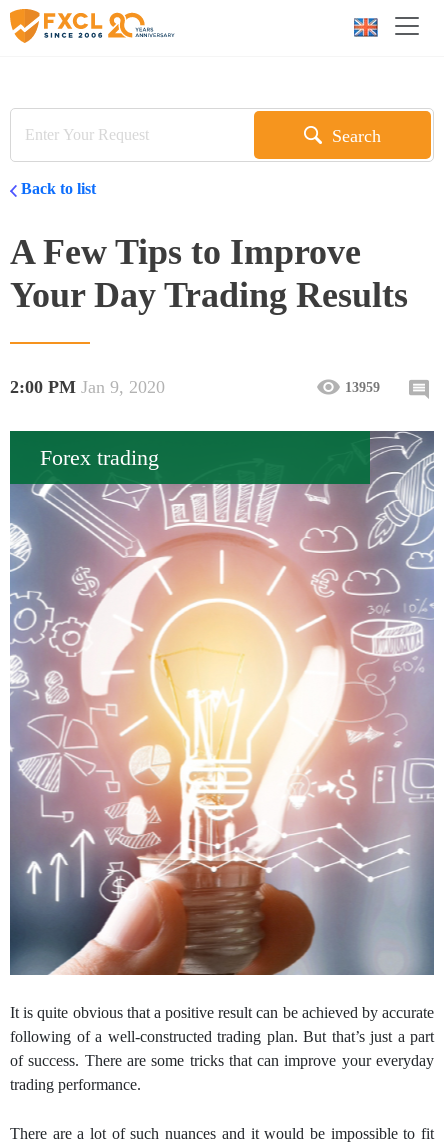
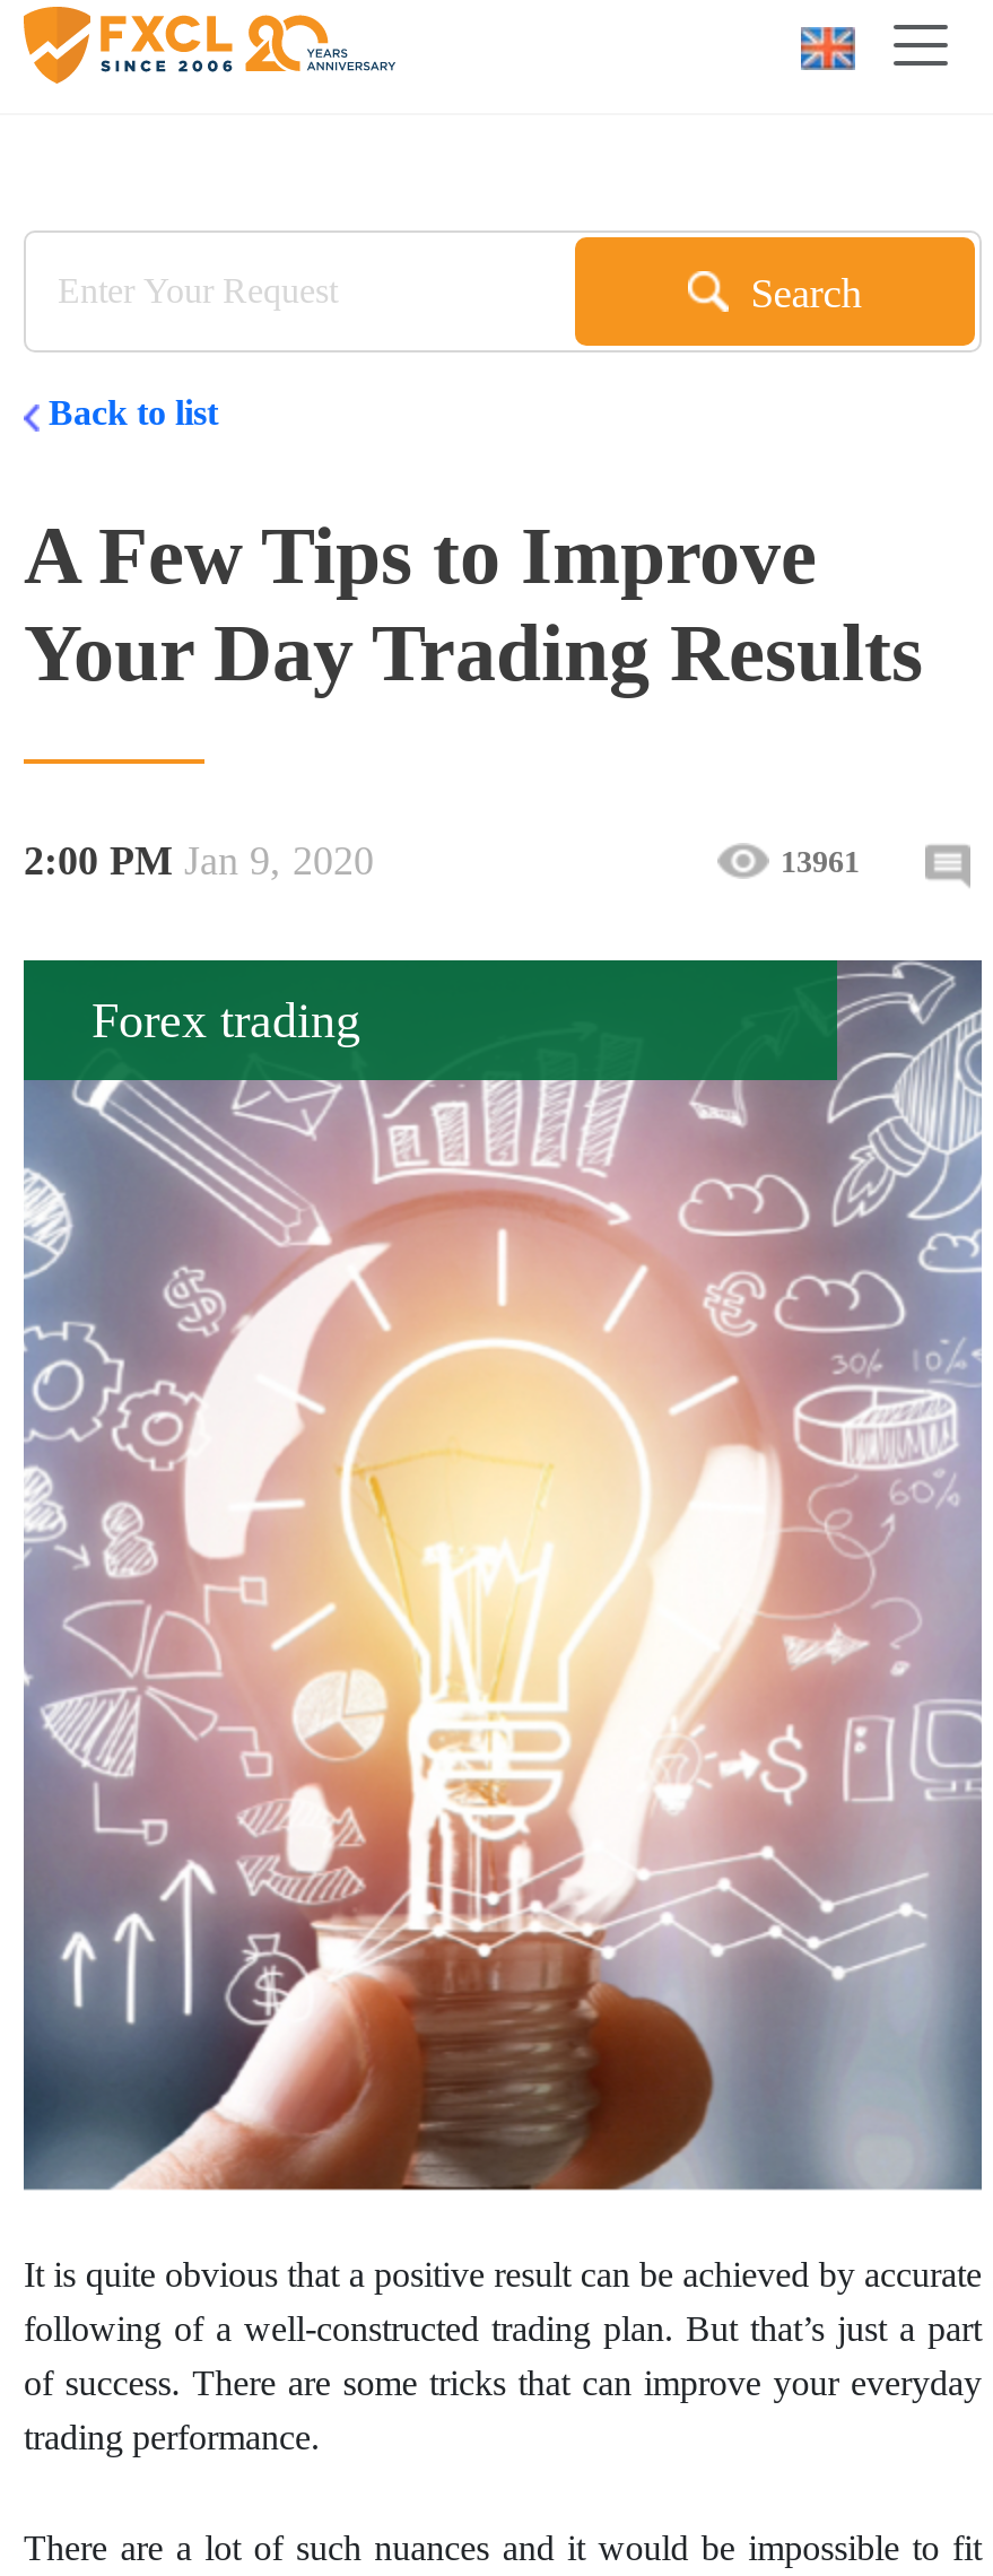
- 13959
+ 13961
